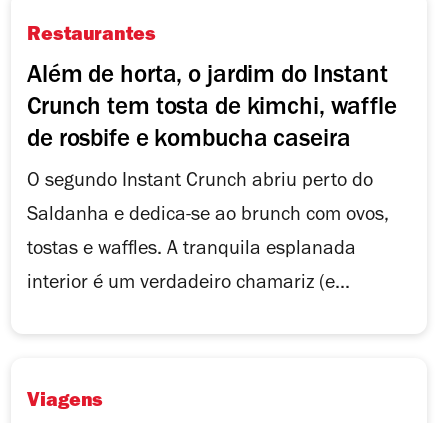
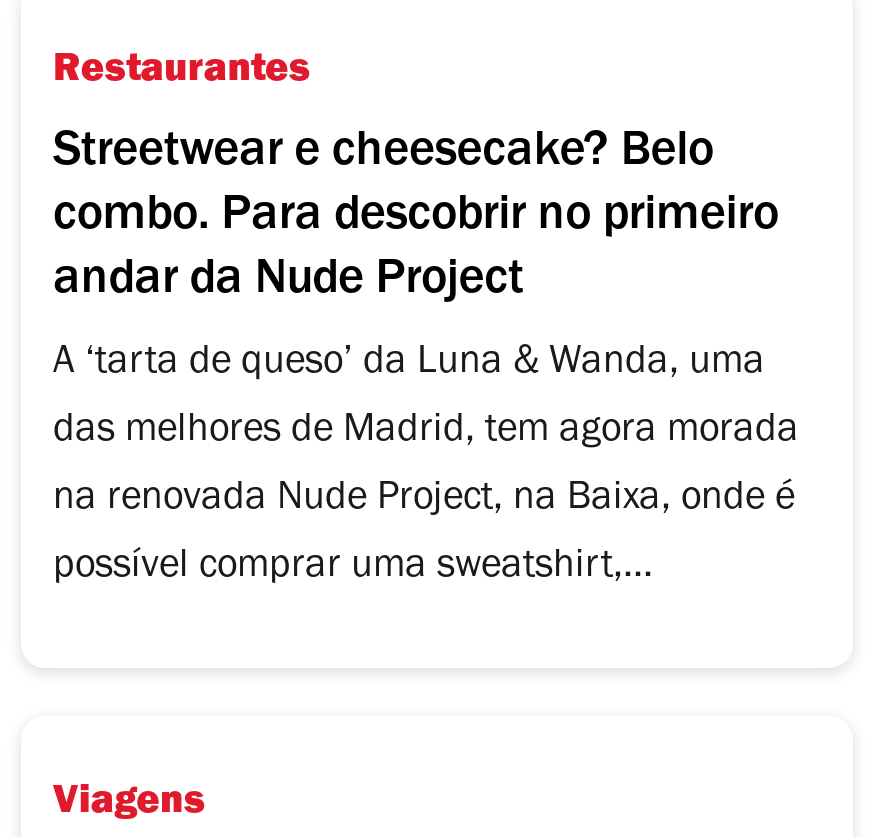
- Além de horta, o jardim do Instant
- Crunch tem tosta de kimchi, waffle
- de rosbife e kombucha caseira
+ Streetwear e cheesecake? Belo
+ combo. Para descobrir no primeiro
+ andar da Nude Project

- O segundo Instant Crunch abriu perto do
+ A ‘tarta de queso’ da Luna & Wanda, uma

- Saldanha e dedica-se ao brunch com ovos,
+ das melhores de Madrid, tem agora morada

- tostas e waffles. A tranquila esplanada
+ na renovada Nude Project, na Baixa, onde é

- interior é um verdadeiro chamariz (e...
+ possível comprar uma sweatshirt,...
